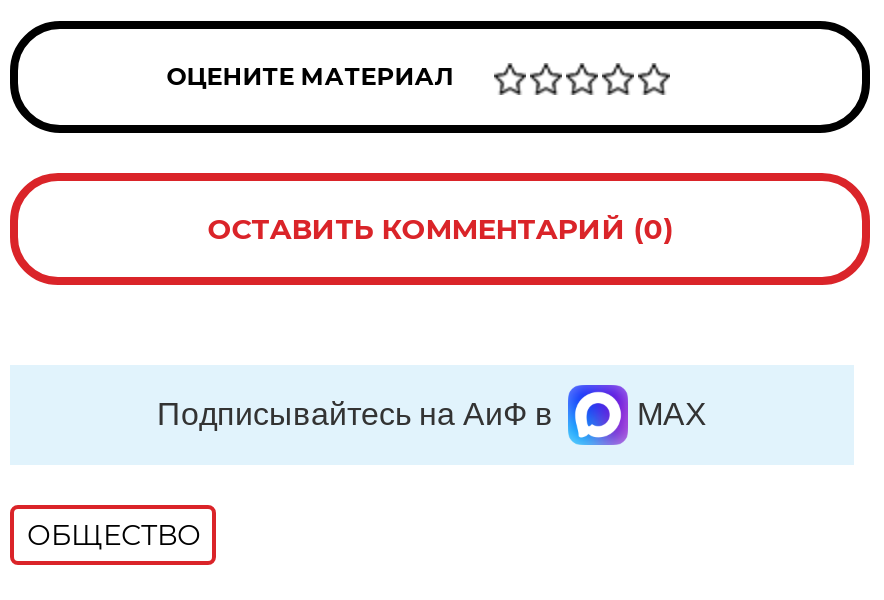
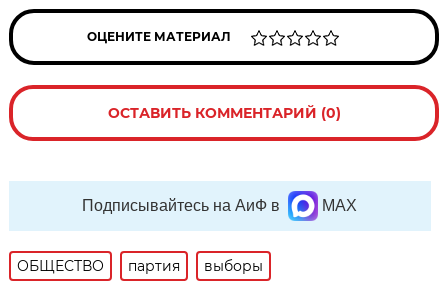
+ партия
+ выборы
